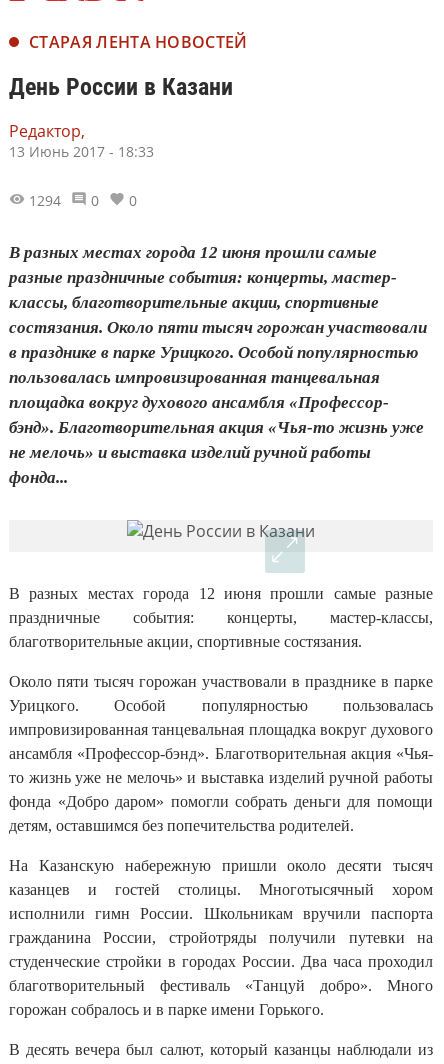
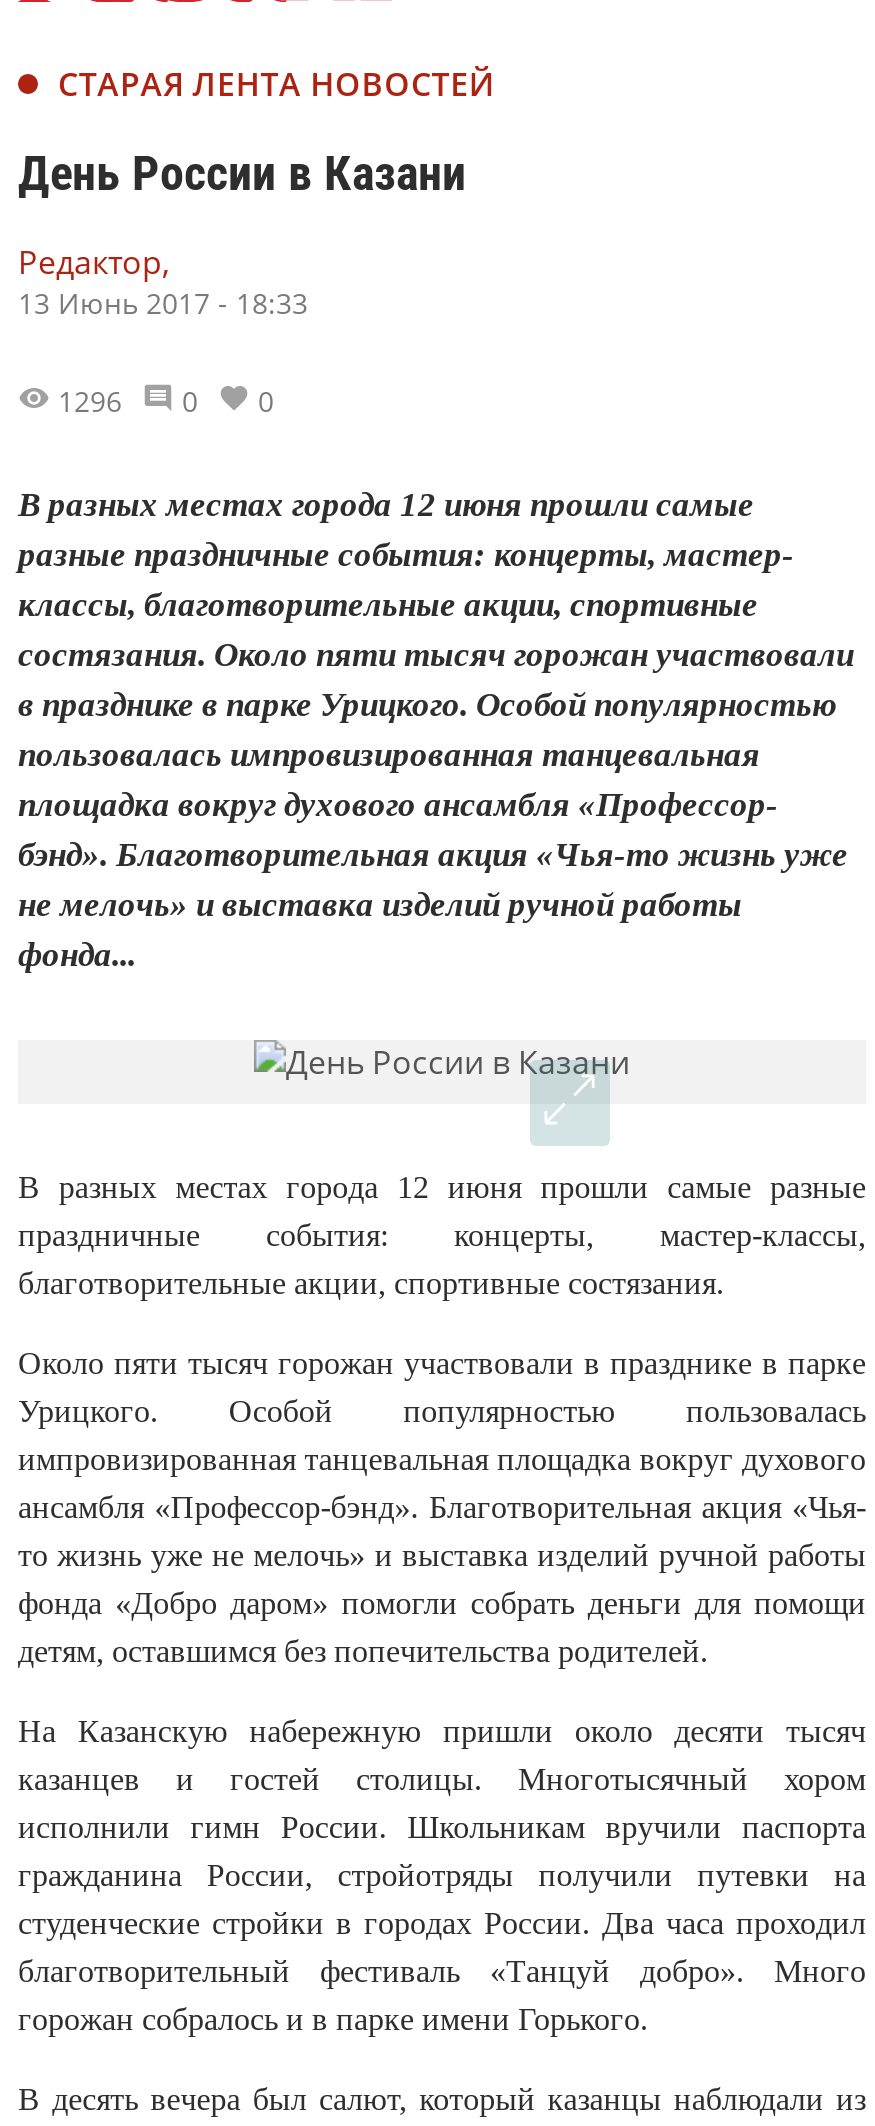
- 1294 0 0
+ 1296 0 0
